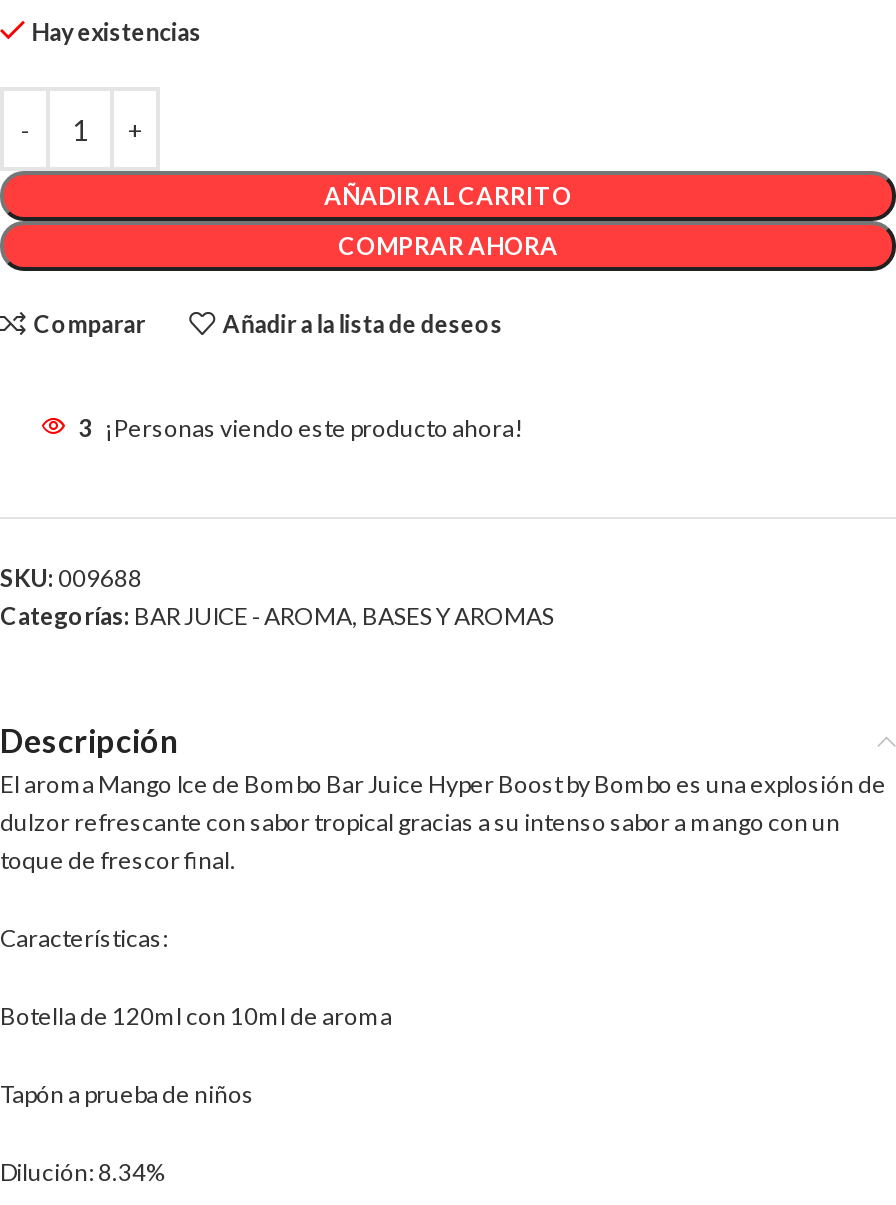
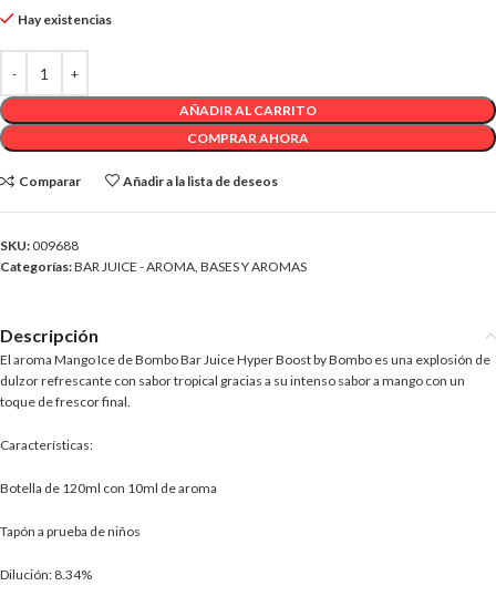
- 3 ¡Personas viendo este producto ahora!
